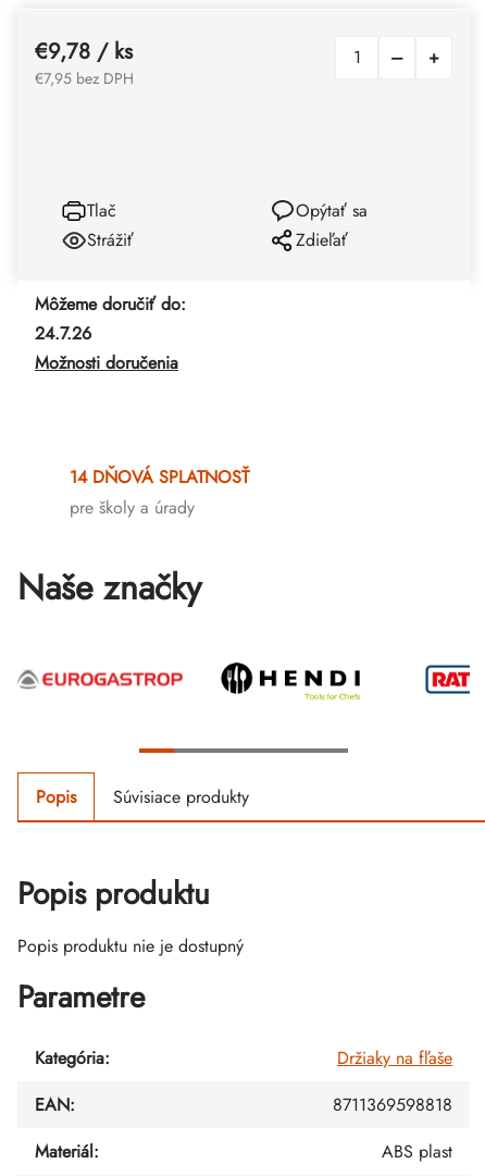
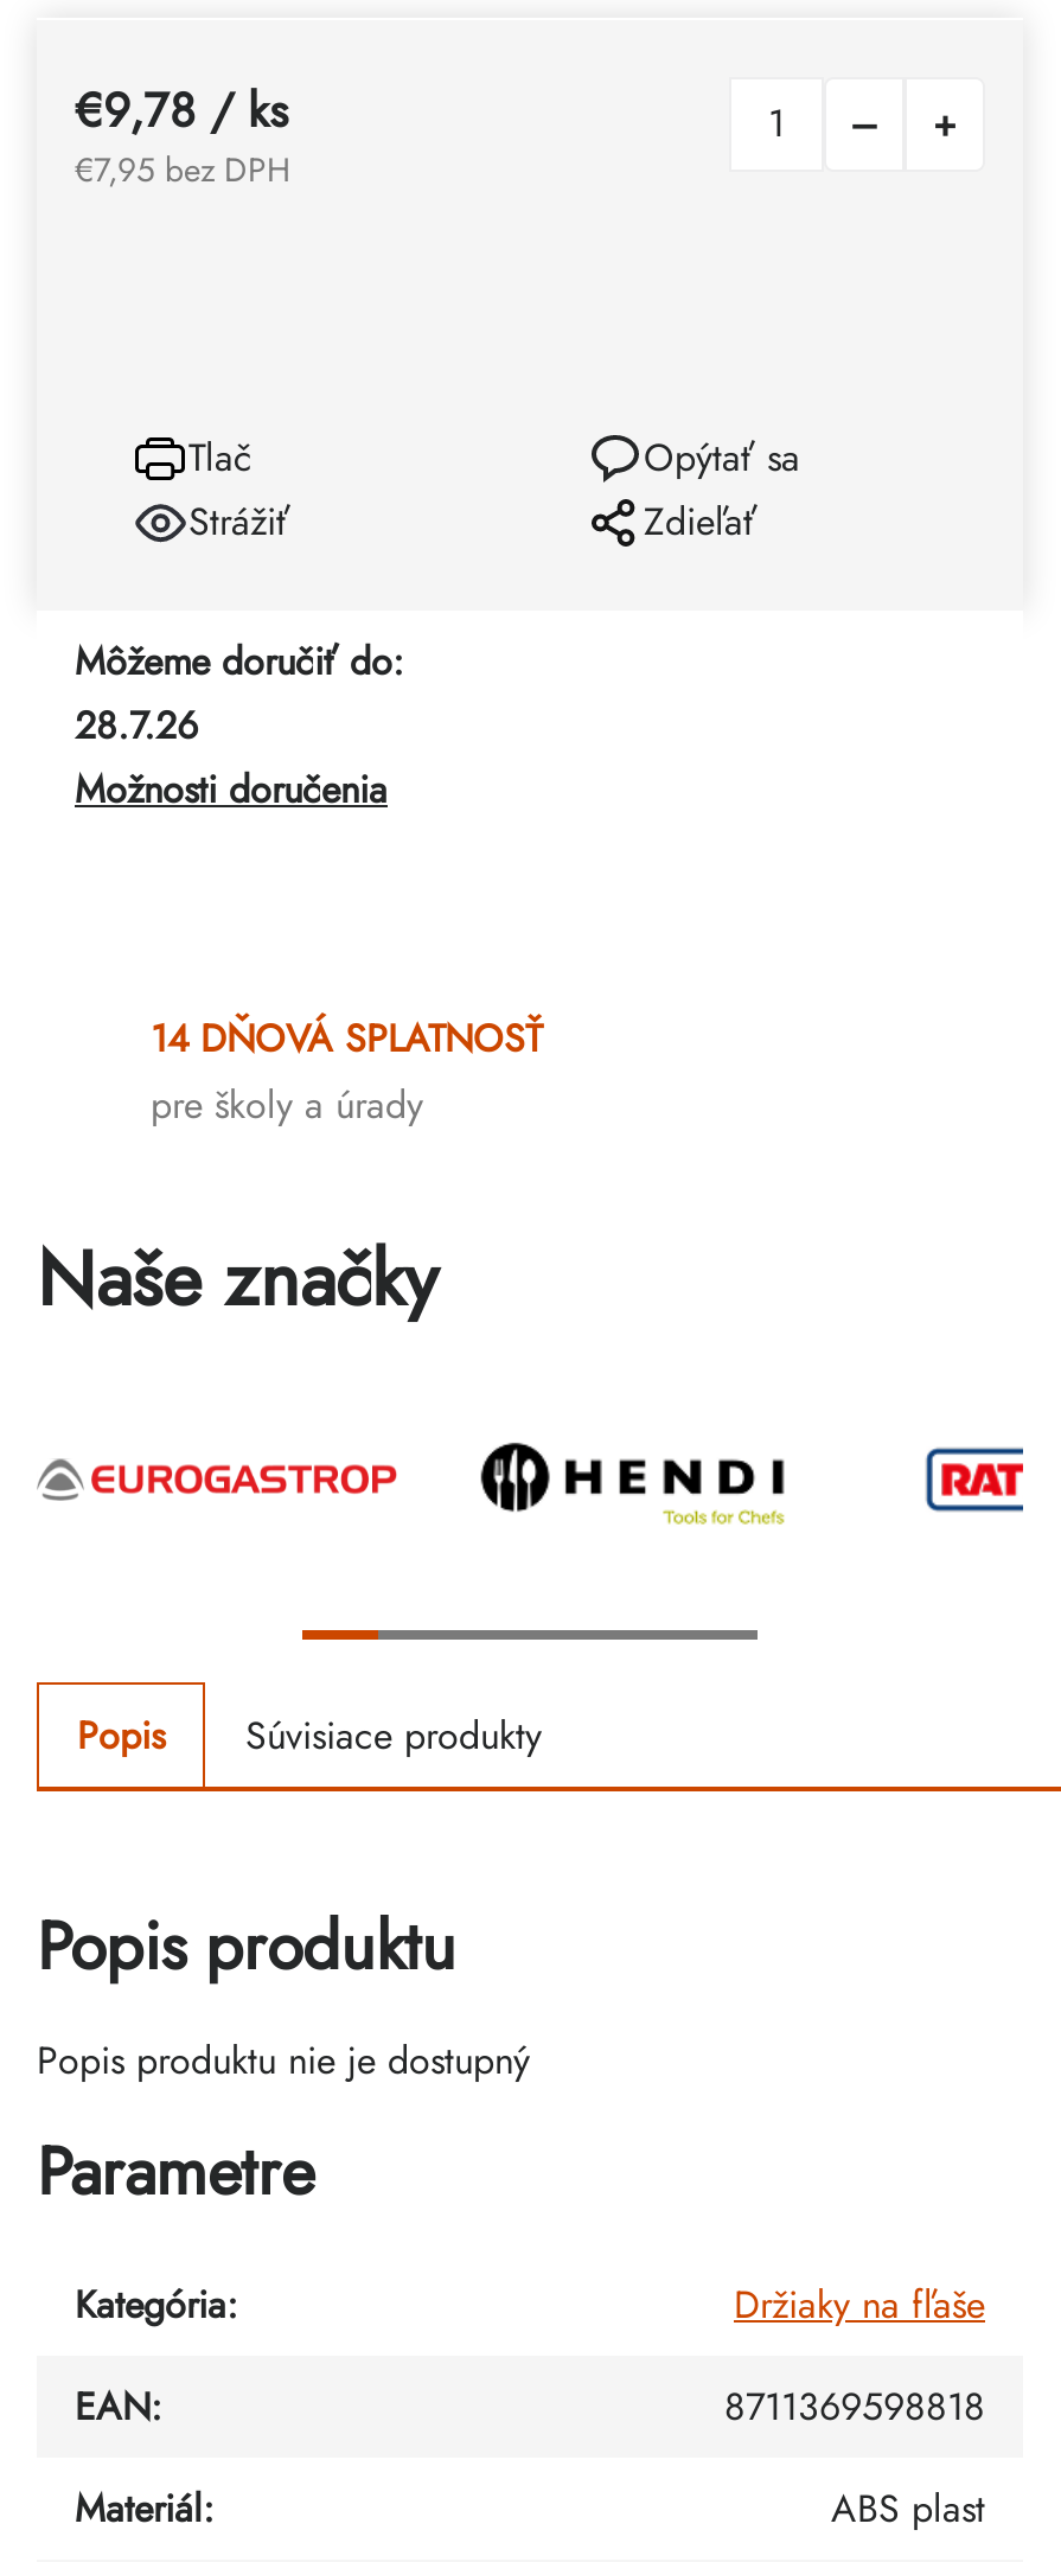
- 24.7.26
+ 28.7.26
